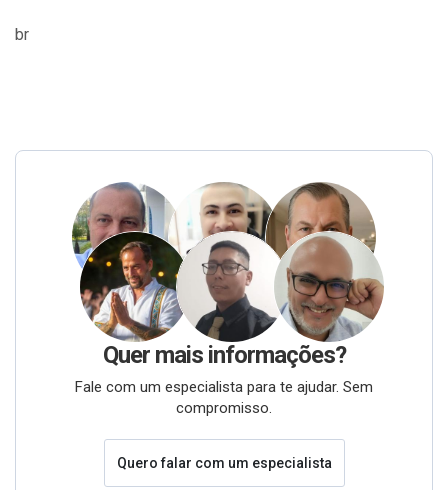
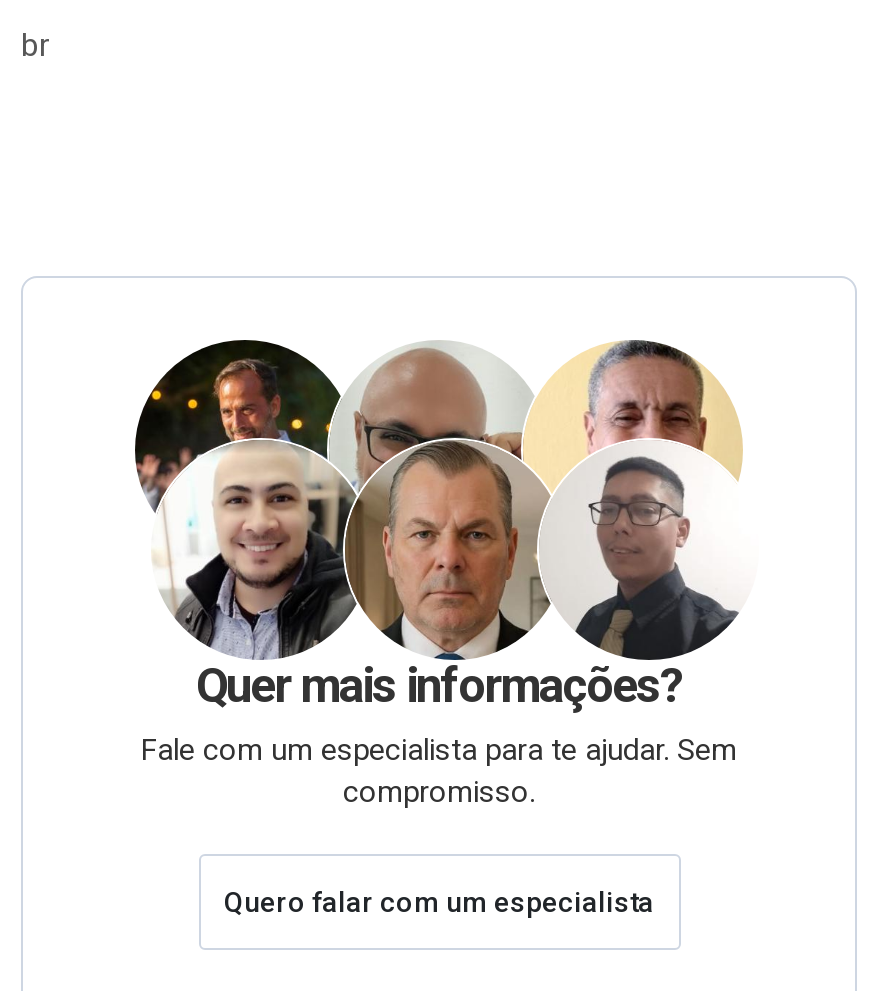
- [image]
+ [image]
